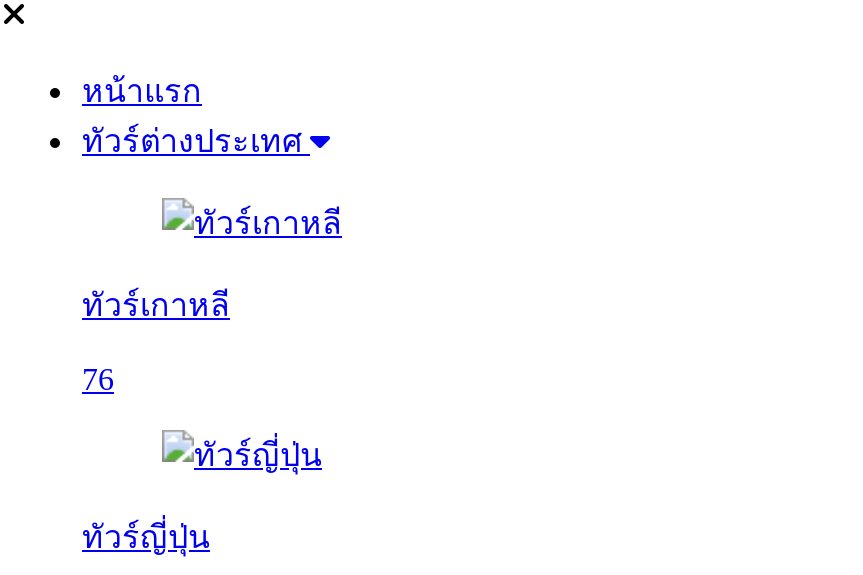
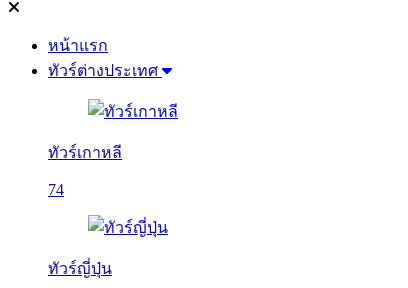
- 76
+ 74
